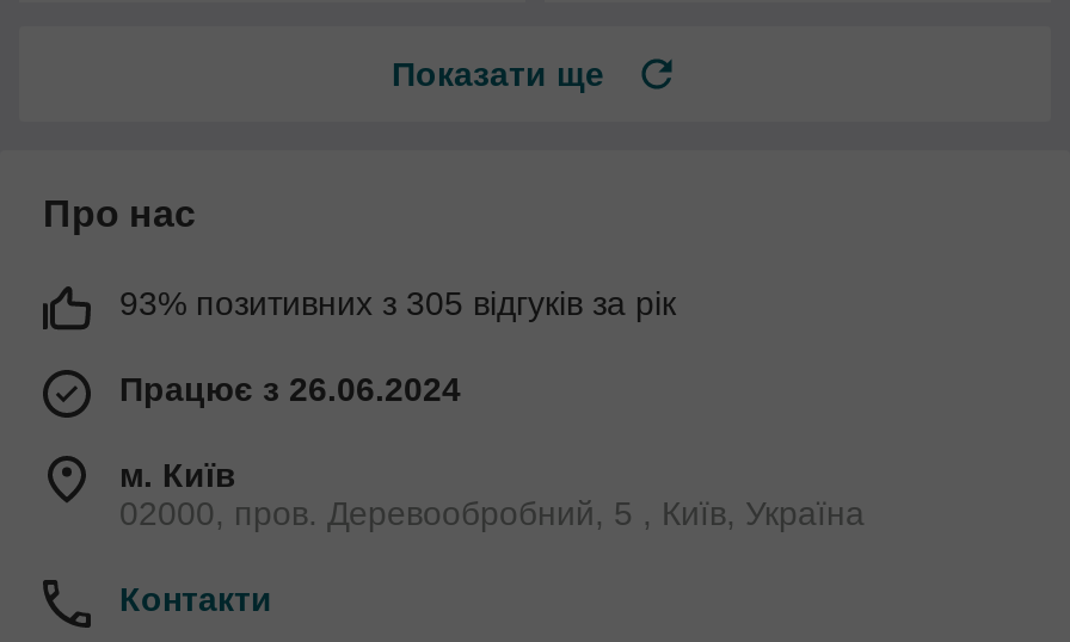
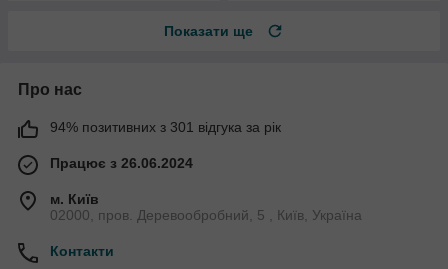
- 93% позитивних з 305 відгуків за рік
+ 94% позитивних з 301 відгука за рік
